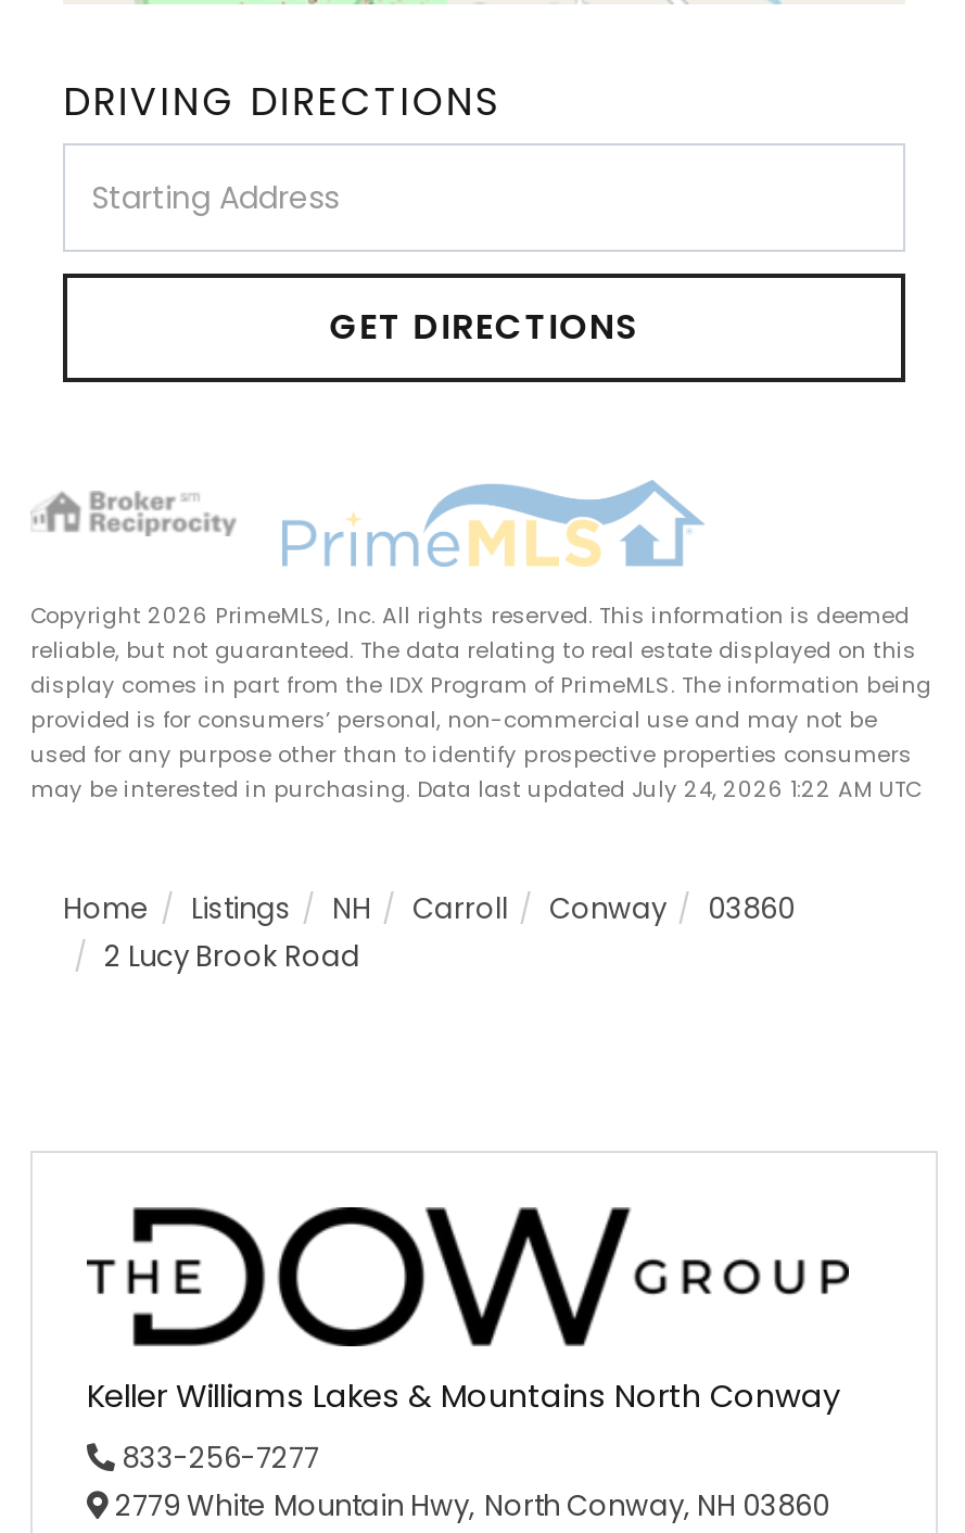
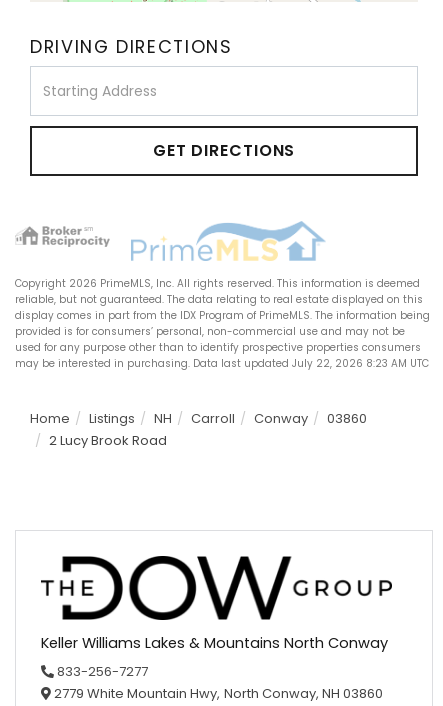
- may be interested in purchasing. Data last updated July 24, 2026 1:22 AM UTC
+ may be interested in purchasing. Data last updated July 22, 2026 8:23 AM UTC
